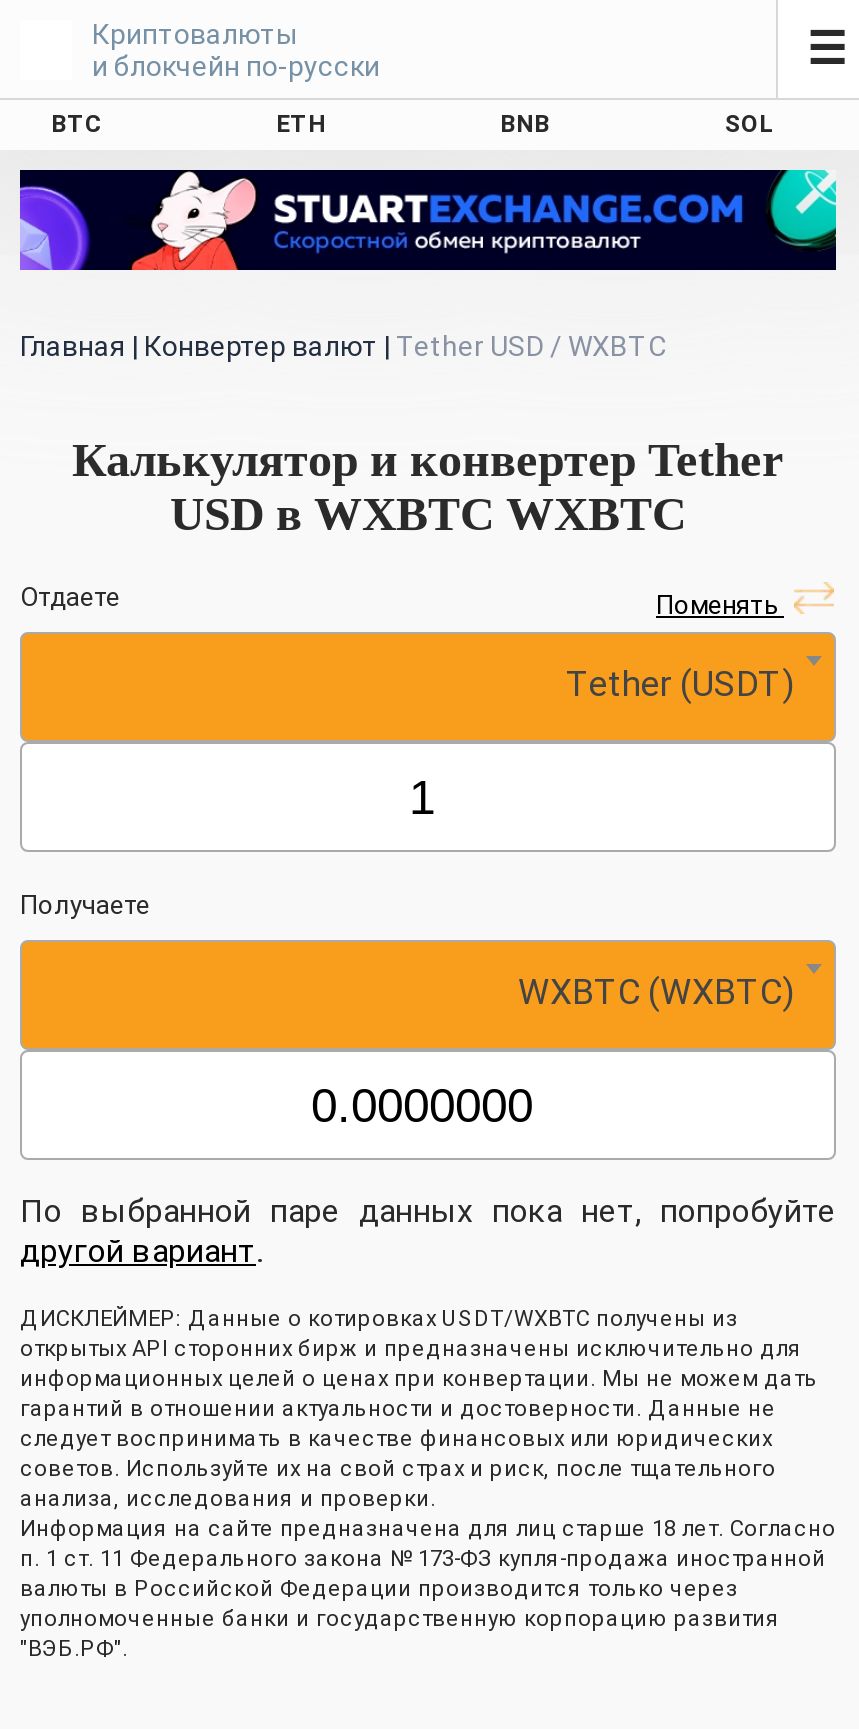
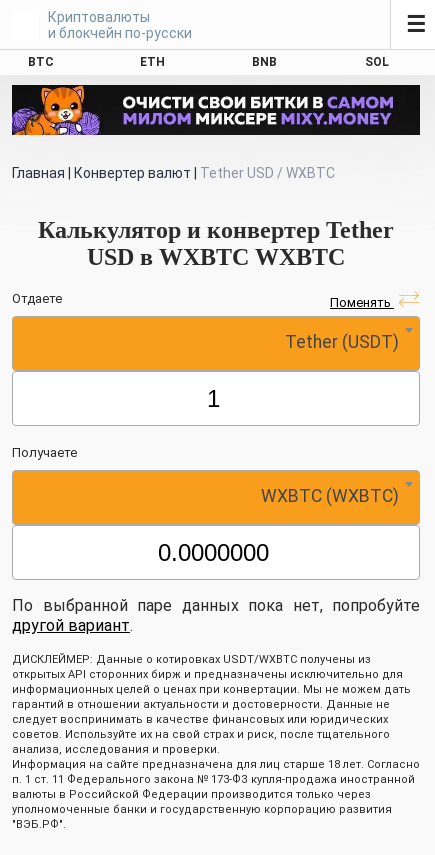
- [image]
+ [image]
